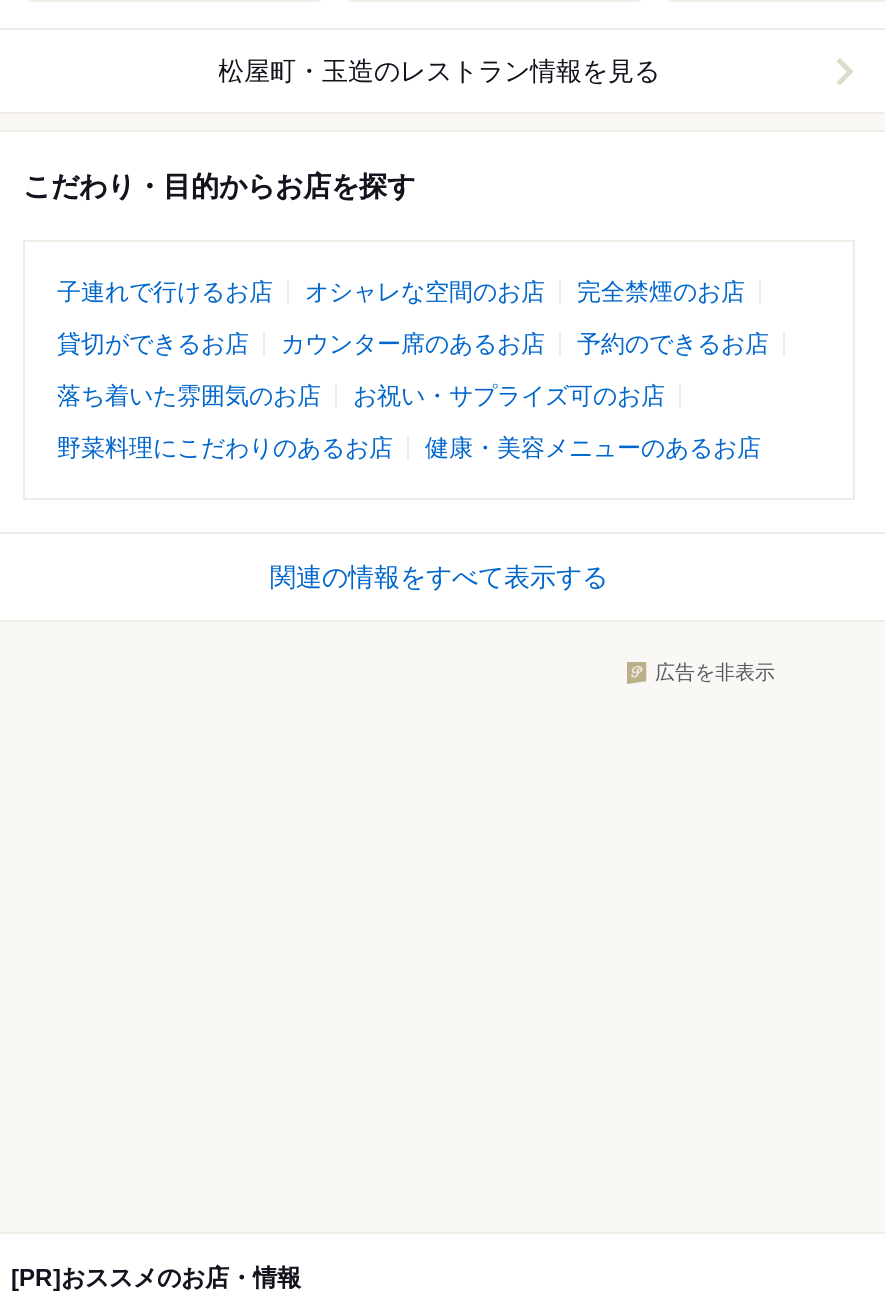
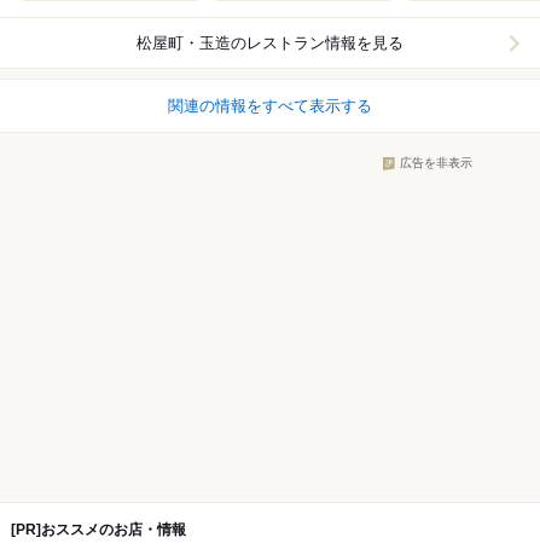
- こだわり・目的からお店を探す
- 子連れで行けるお店
- オシャレな空間のお店
- 完全禁煙のお店
- 貸切ができるお店
- カウンター席のあるお店
- 予約のできるお店
- 落ち着いた雰囲気のお店
- お祝い・サプライズ可のお店
- 野菜料理にこだわりのあるお店
- 健康・美容メニューのあるお店
